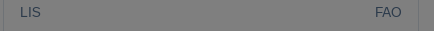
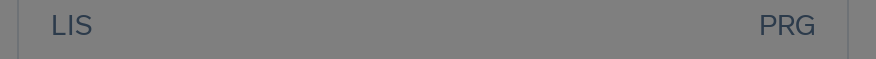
- FAO
+ PRG
